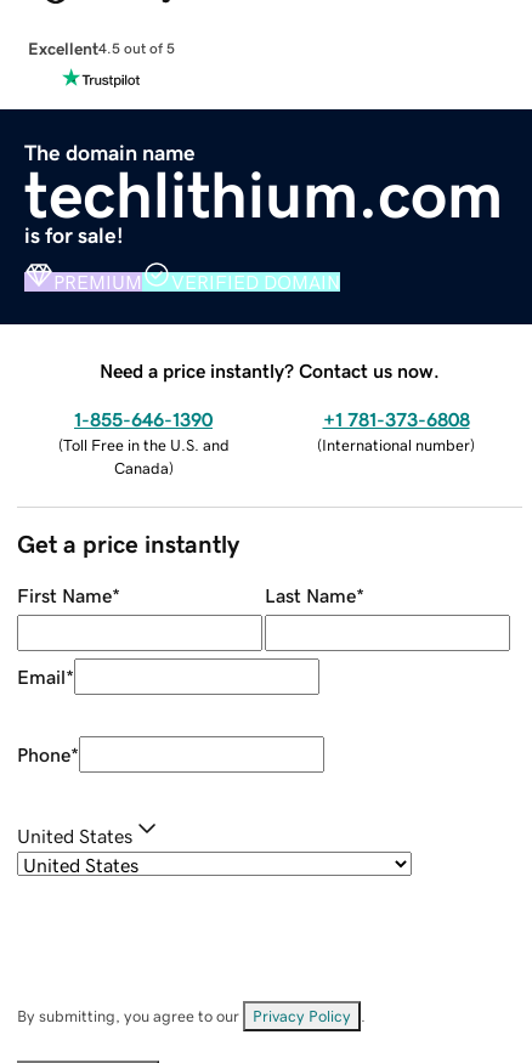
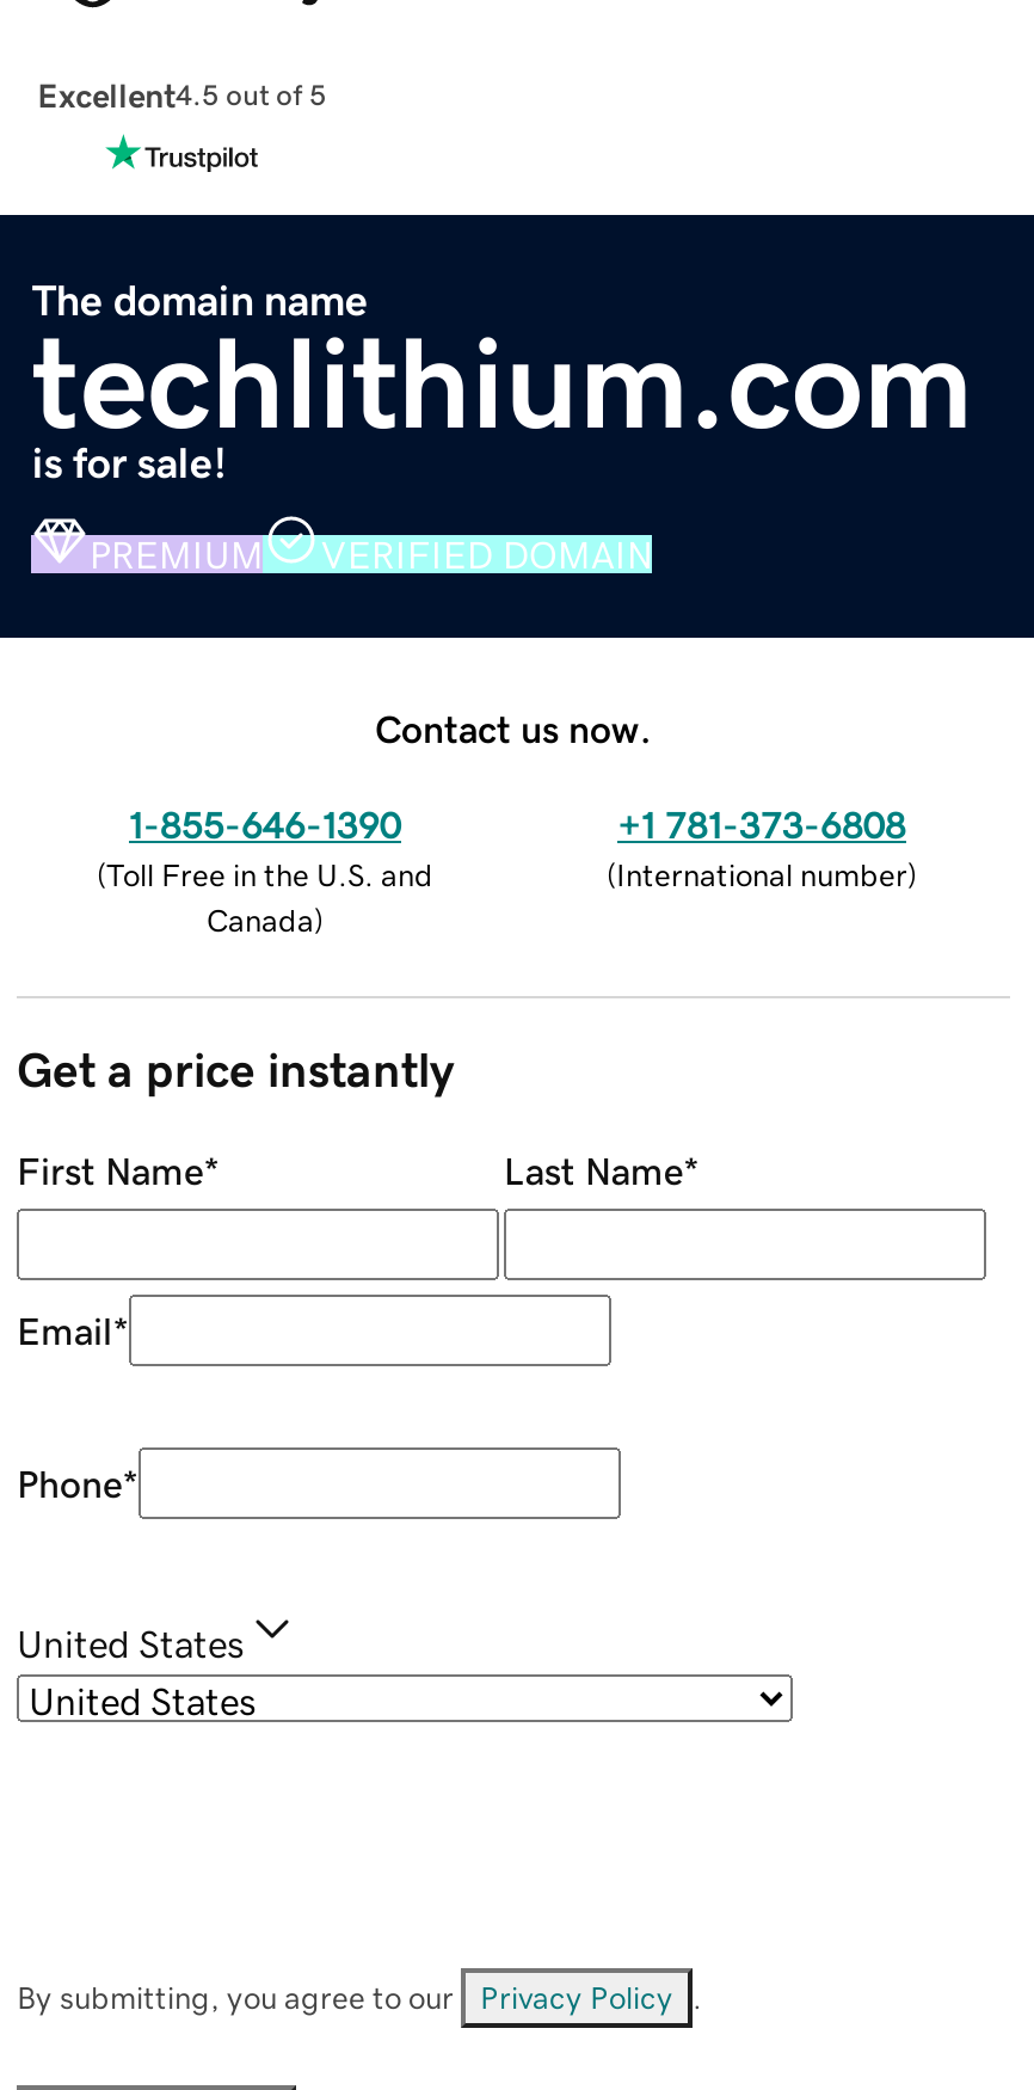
- Need a price instantly? Contact us now.
+ Contact us now.
